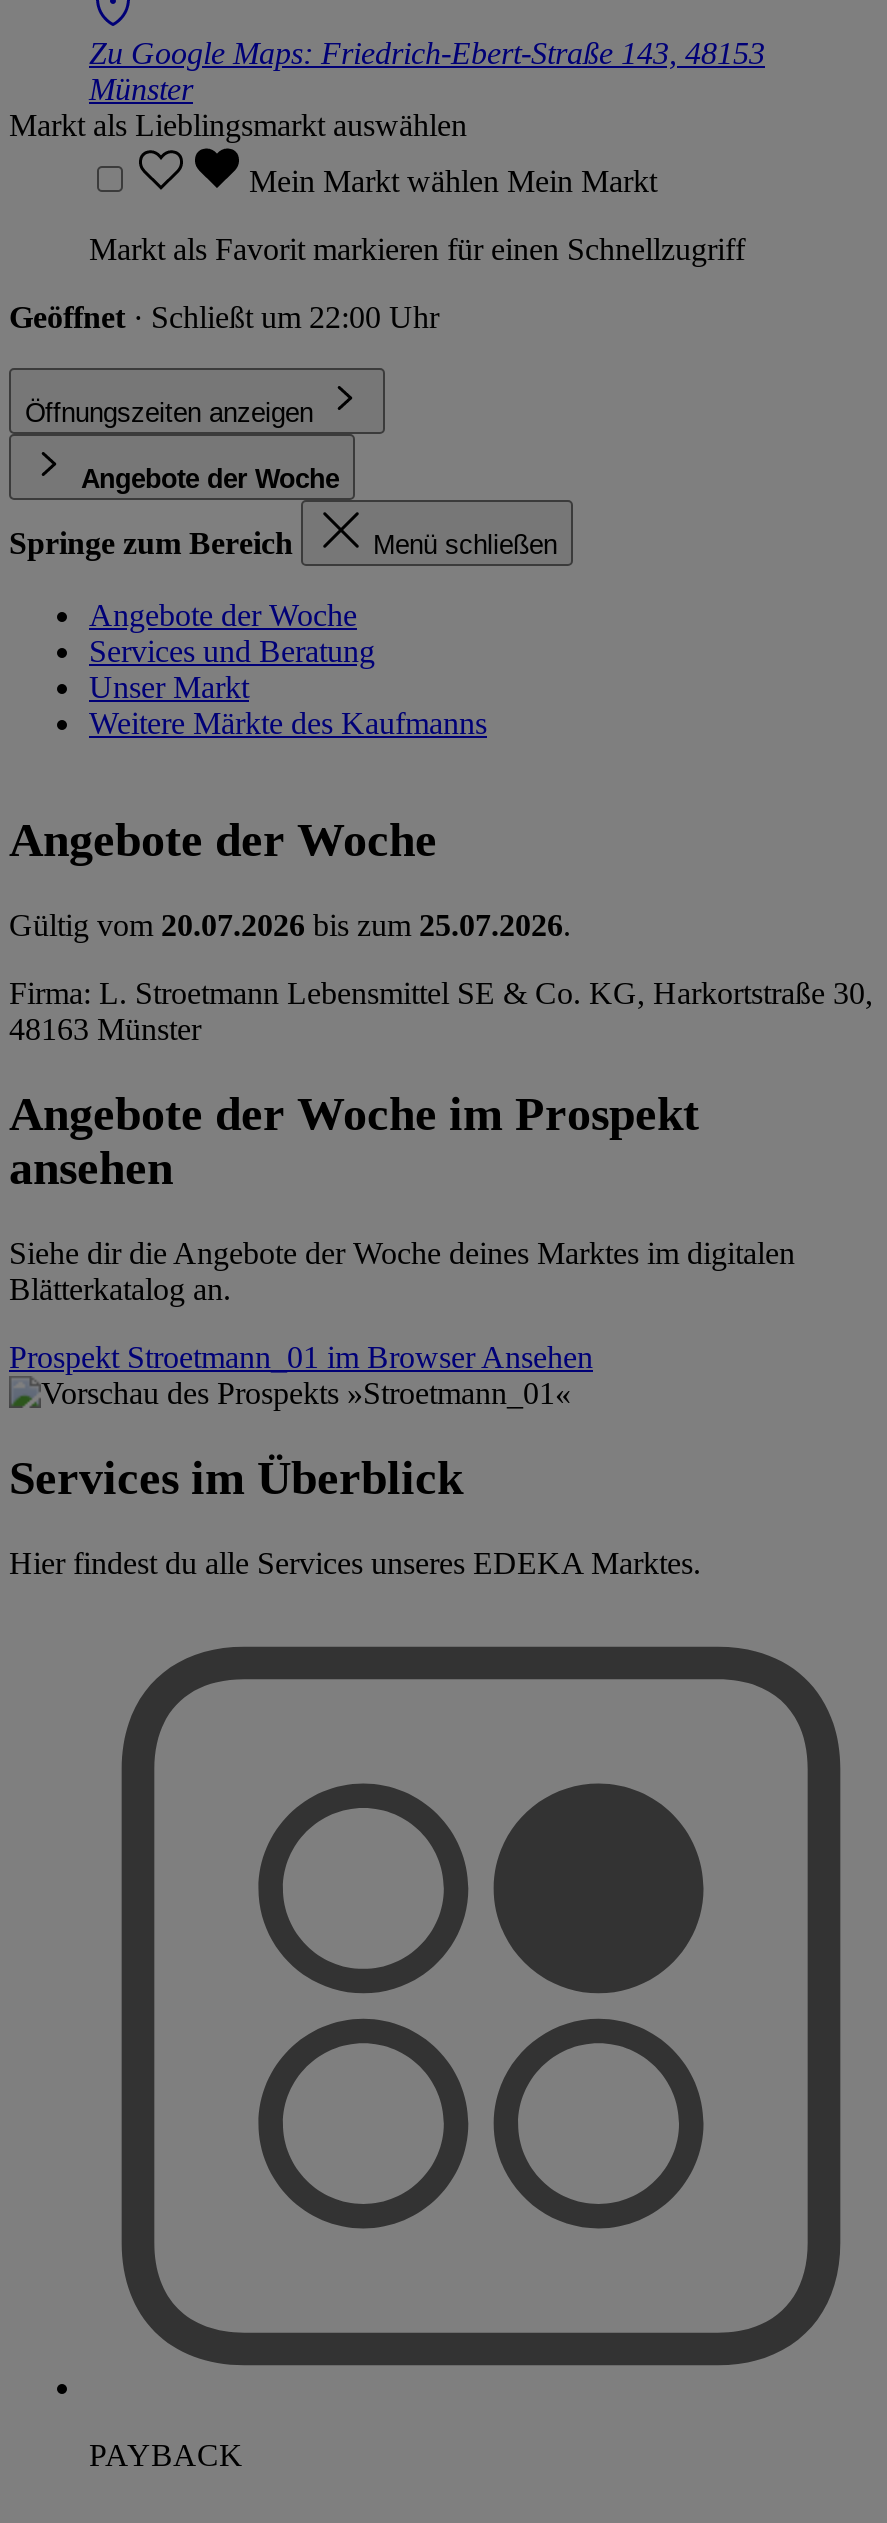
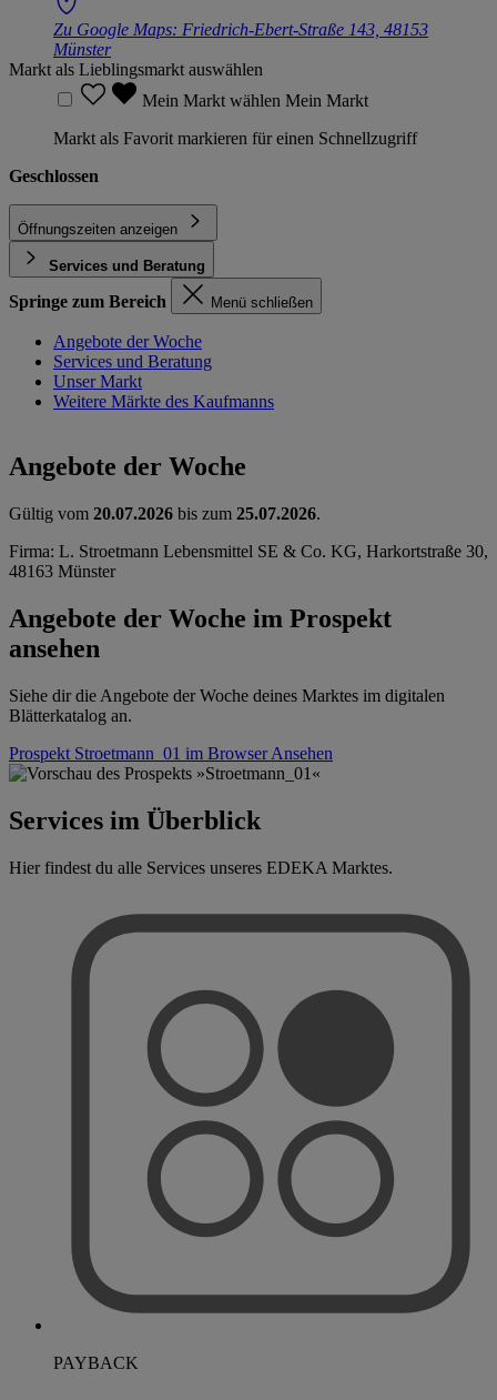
- Geöffnet · Schließt um 22:00 Uhr
+ Geschlossen

- Angebote der Woche
+ Services und Beratung
